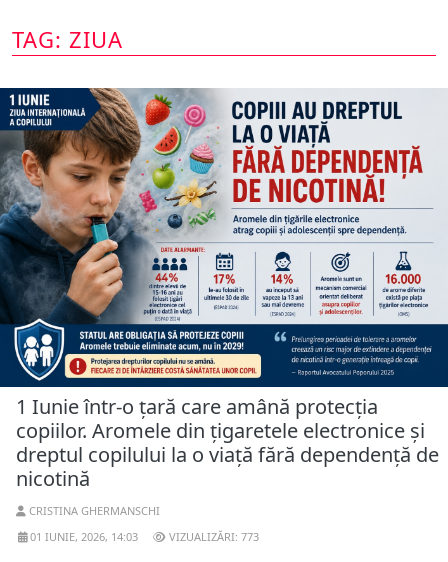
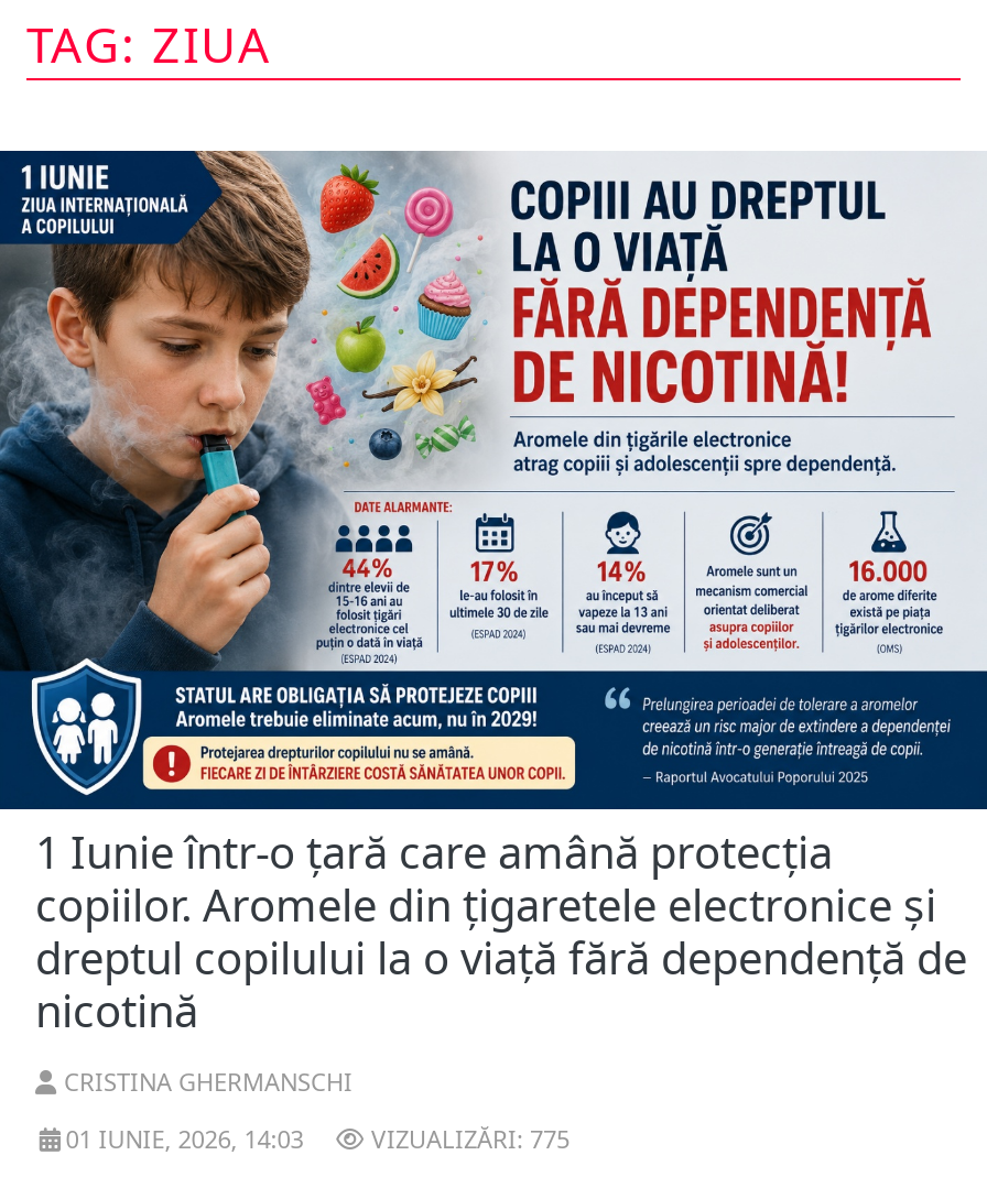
- 01 IUNIE, 2026, 14:03 VIZUALIZĂRI: 773
+ 01 IUNIE, 2026, 14:03 VIZUALIZĂRI: 775
